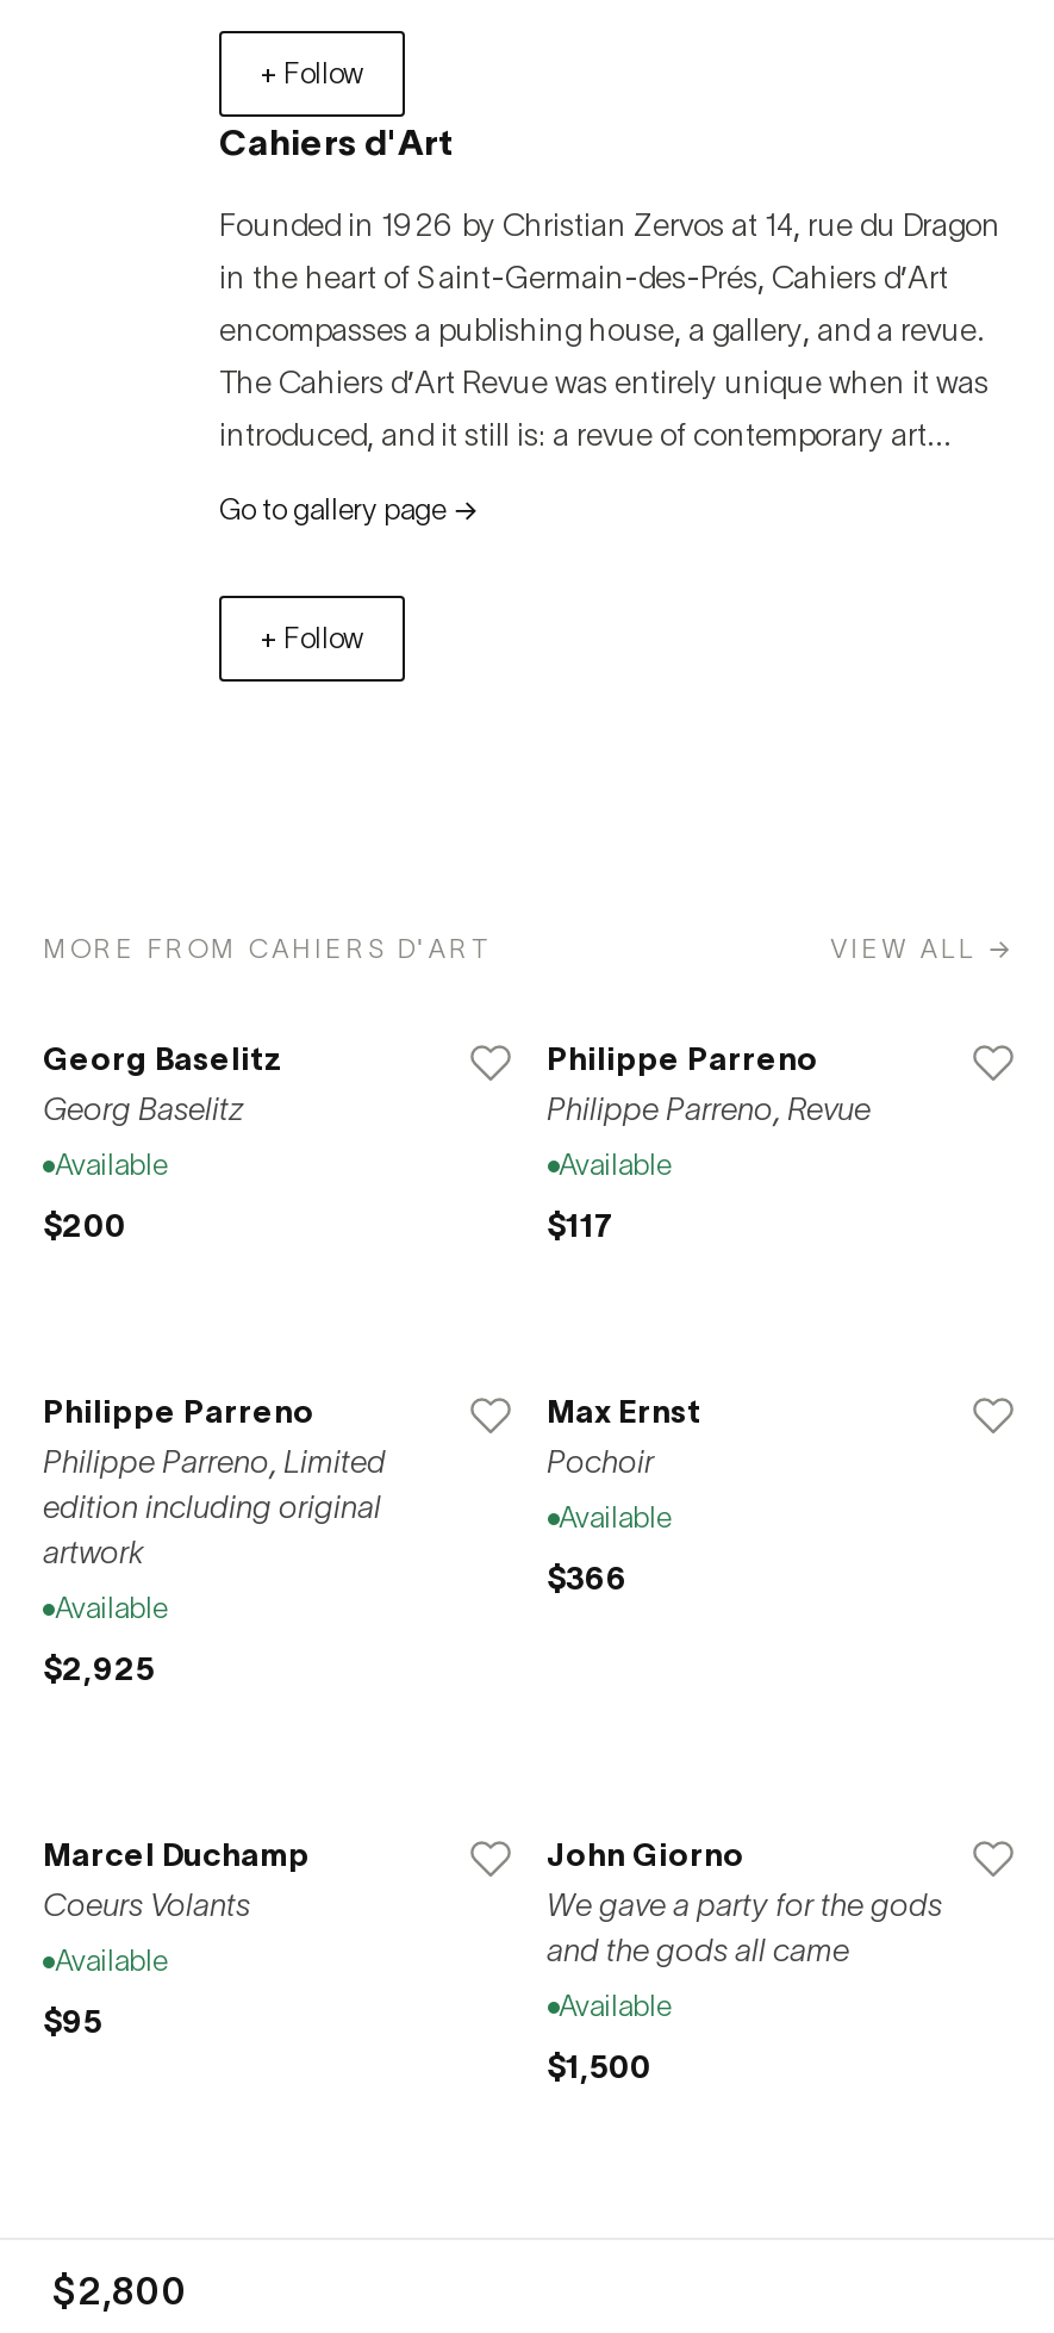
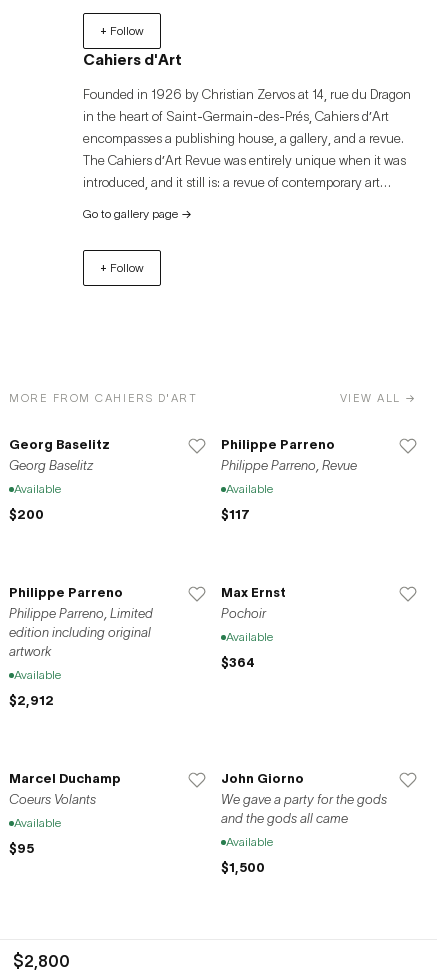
- $366
+ $364

- $2,925
+ $2,912
